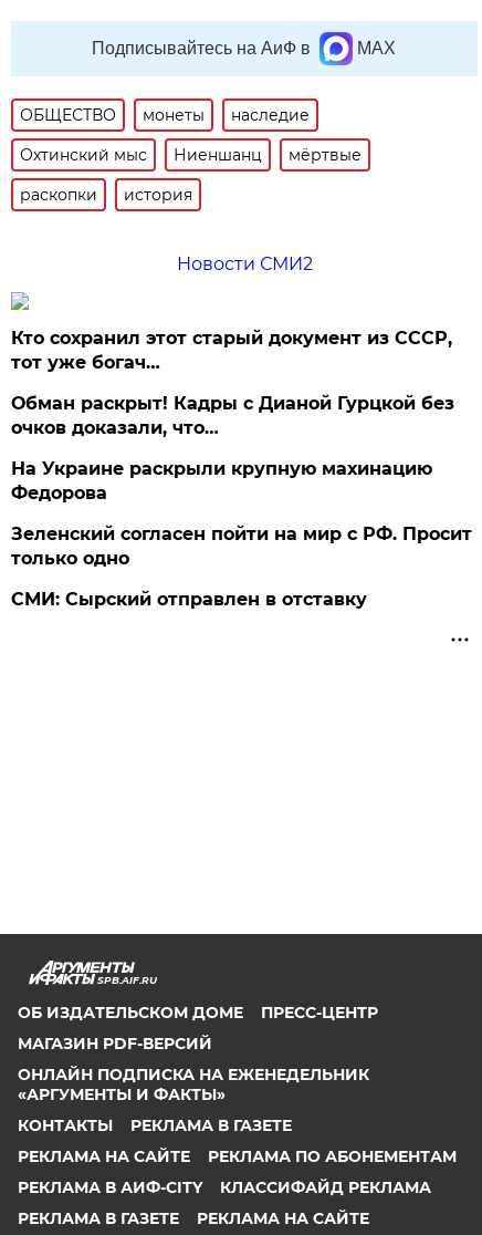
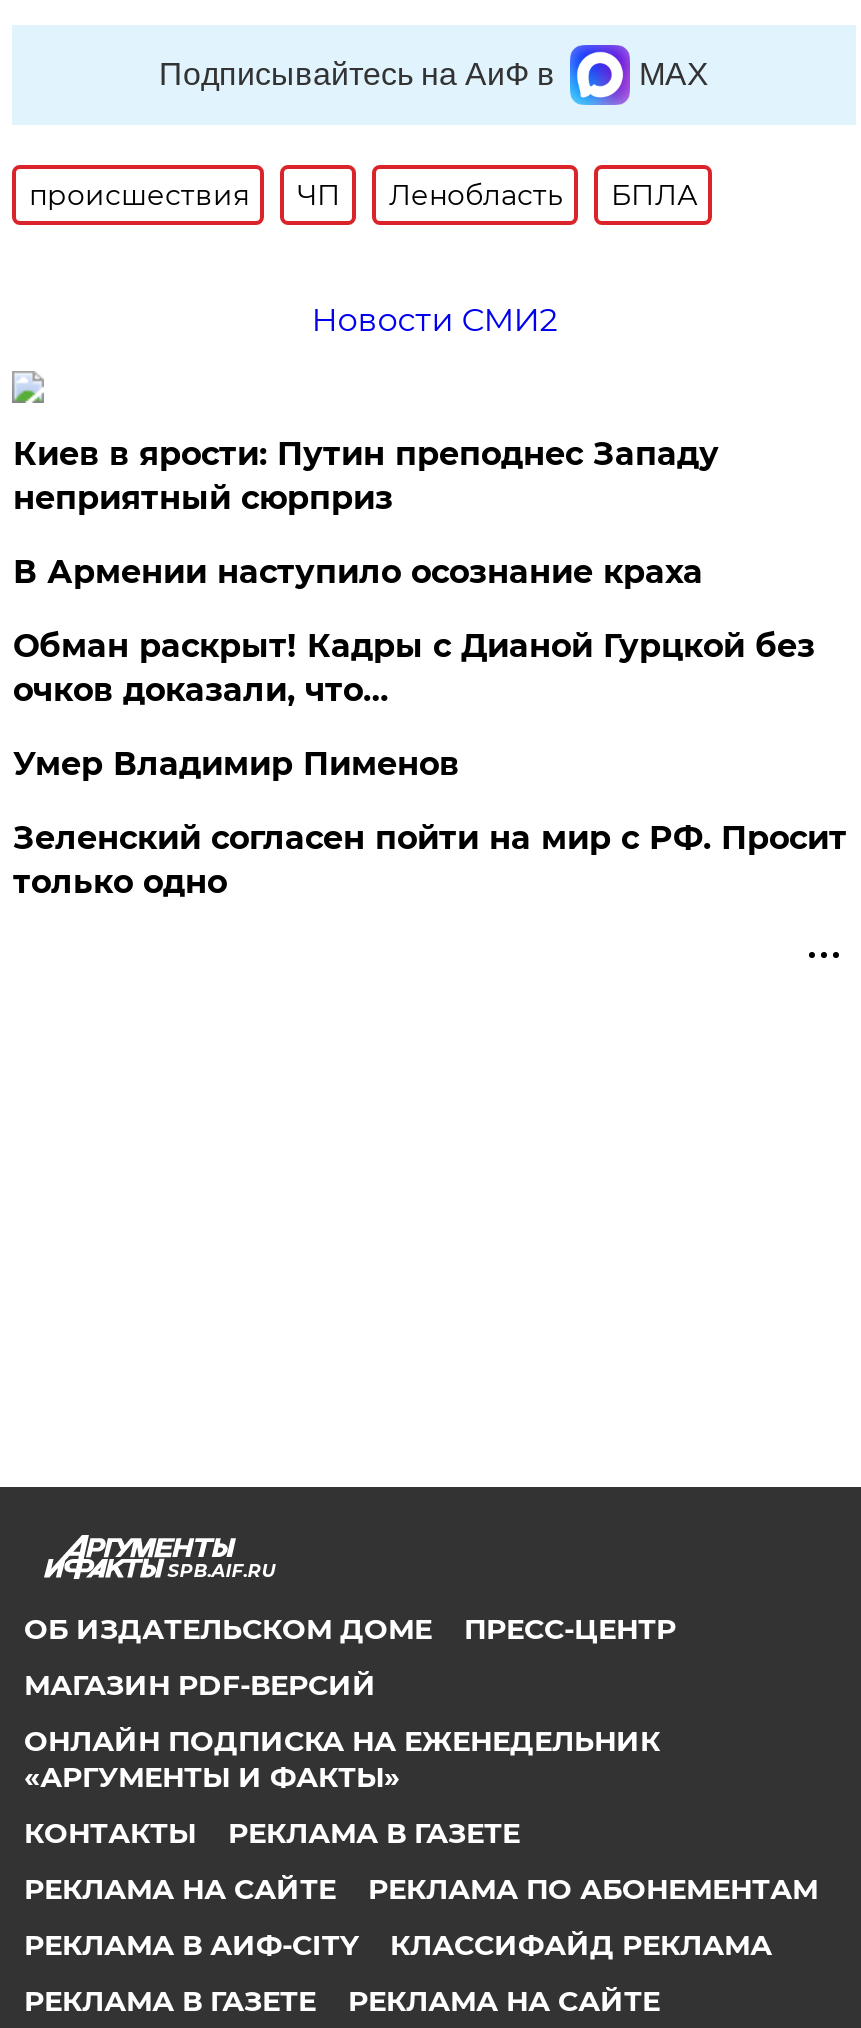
- ОБЩЕСТВО
- монеты
- наследие
- Охтинский мыс
- Ниеншанц
- мёртвые
- раскопки
- история
+ происшествия
+ ЧП
+ Ленобласть
+ БПЛА

- Кто сохранил этот старый документ из СССР,
- тот уже богач…
+ Киев в ярости: Путин преподнес Западу
+ неприятный сюрприз
+ В Армении наступило осознание краха

- На Украине раскрыли крупную махинацию
- Федорова
+ Умер Владимир Пименов

- СМИ: Сырский отправлен в отставку
